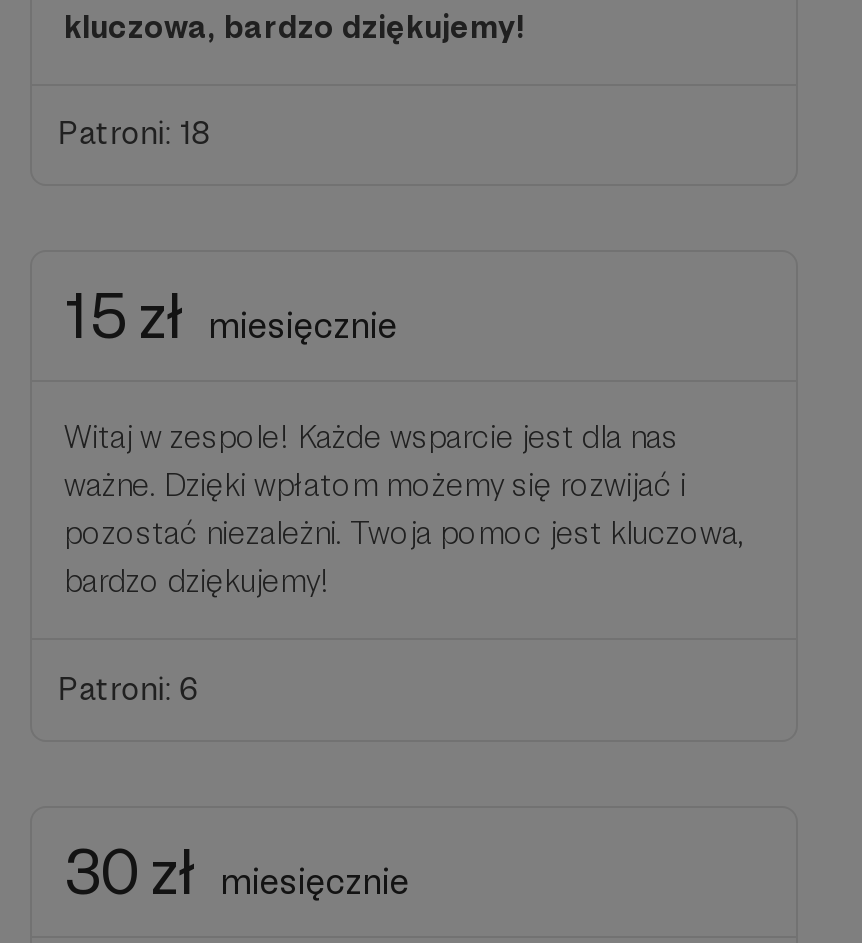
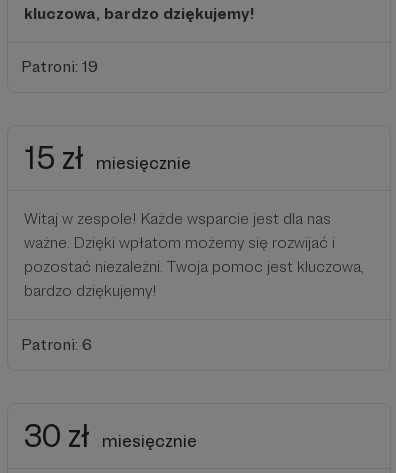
- Patroni: 18
+ Patroni: 19
